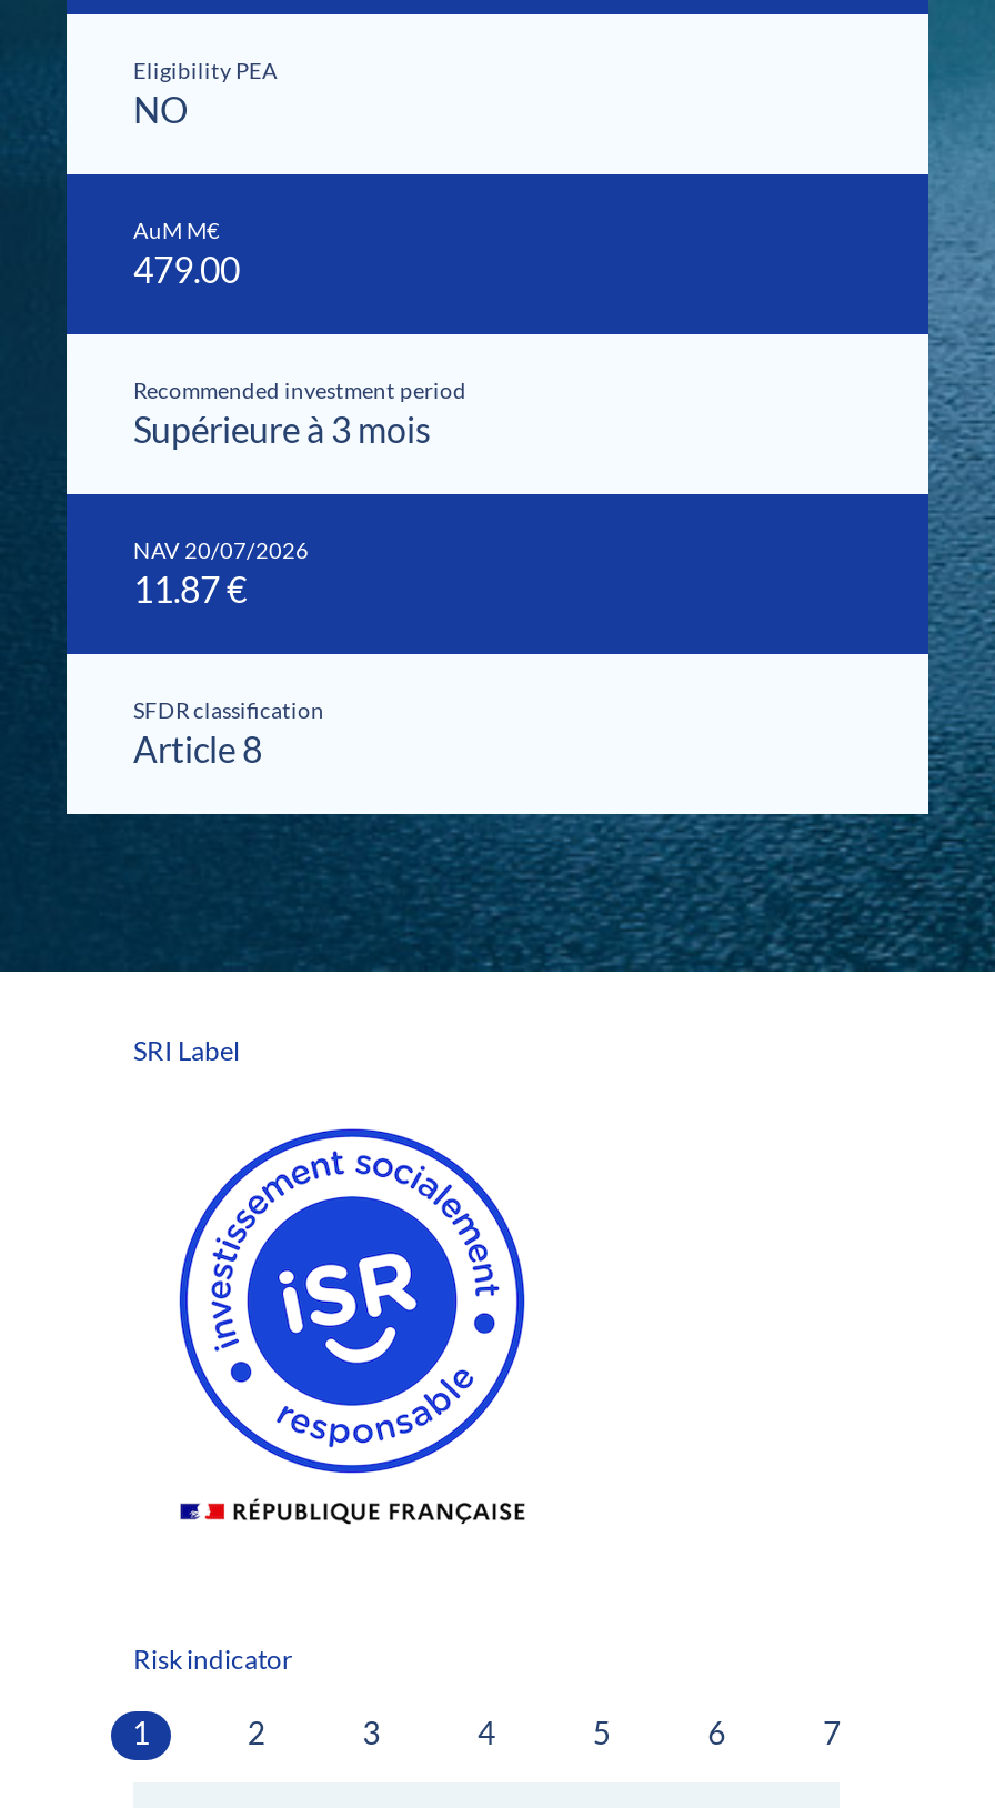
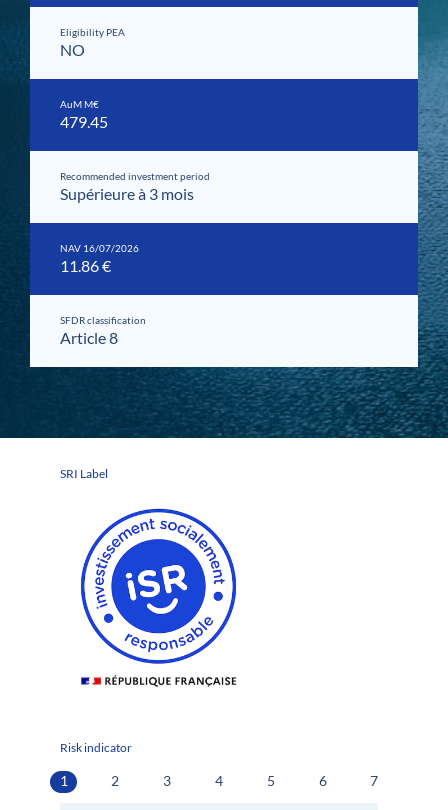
- 479.00
+ 479.45

- NAV 20/07/2026
+ NAV 16/07/2026

- 11.87 €
+ 11.86 €
